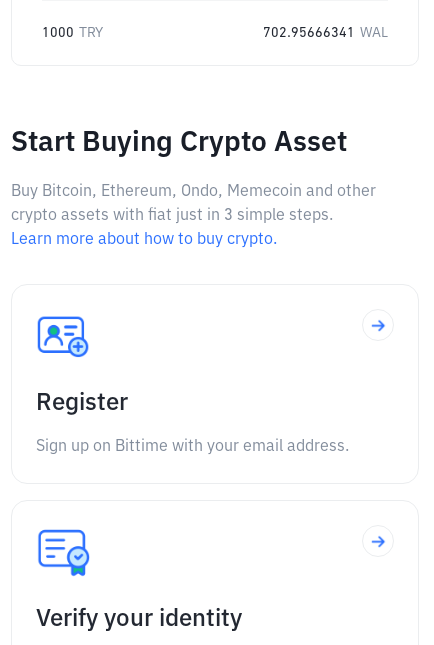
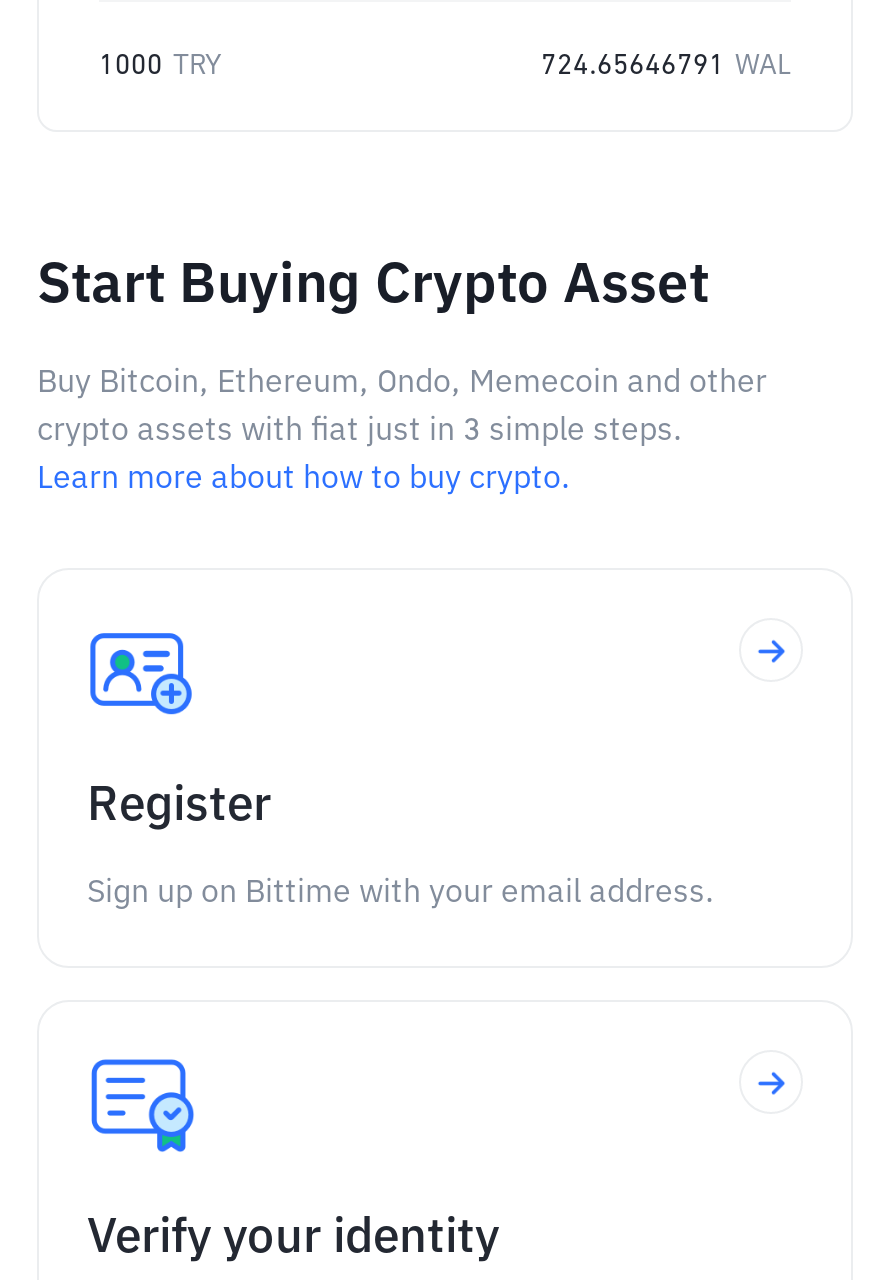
- 702.95666341 WAL
+ 724.65646791 WAL
